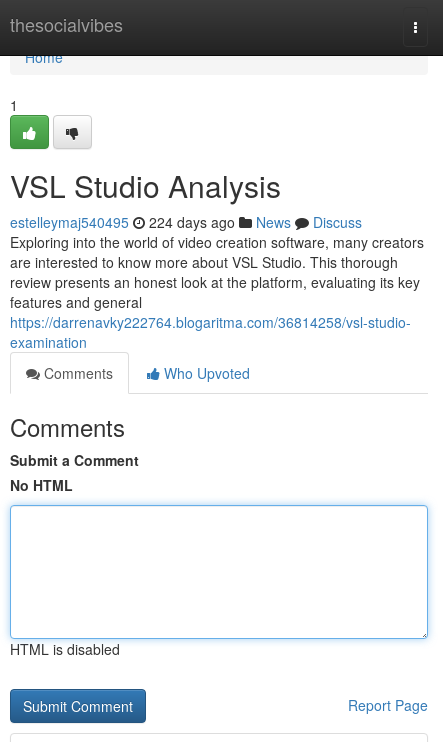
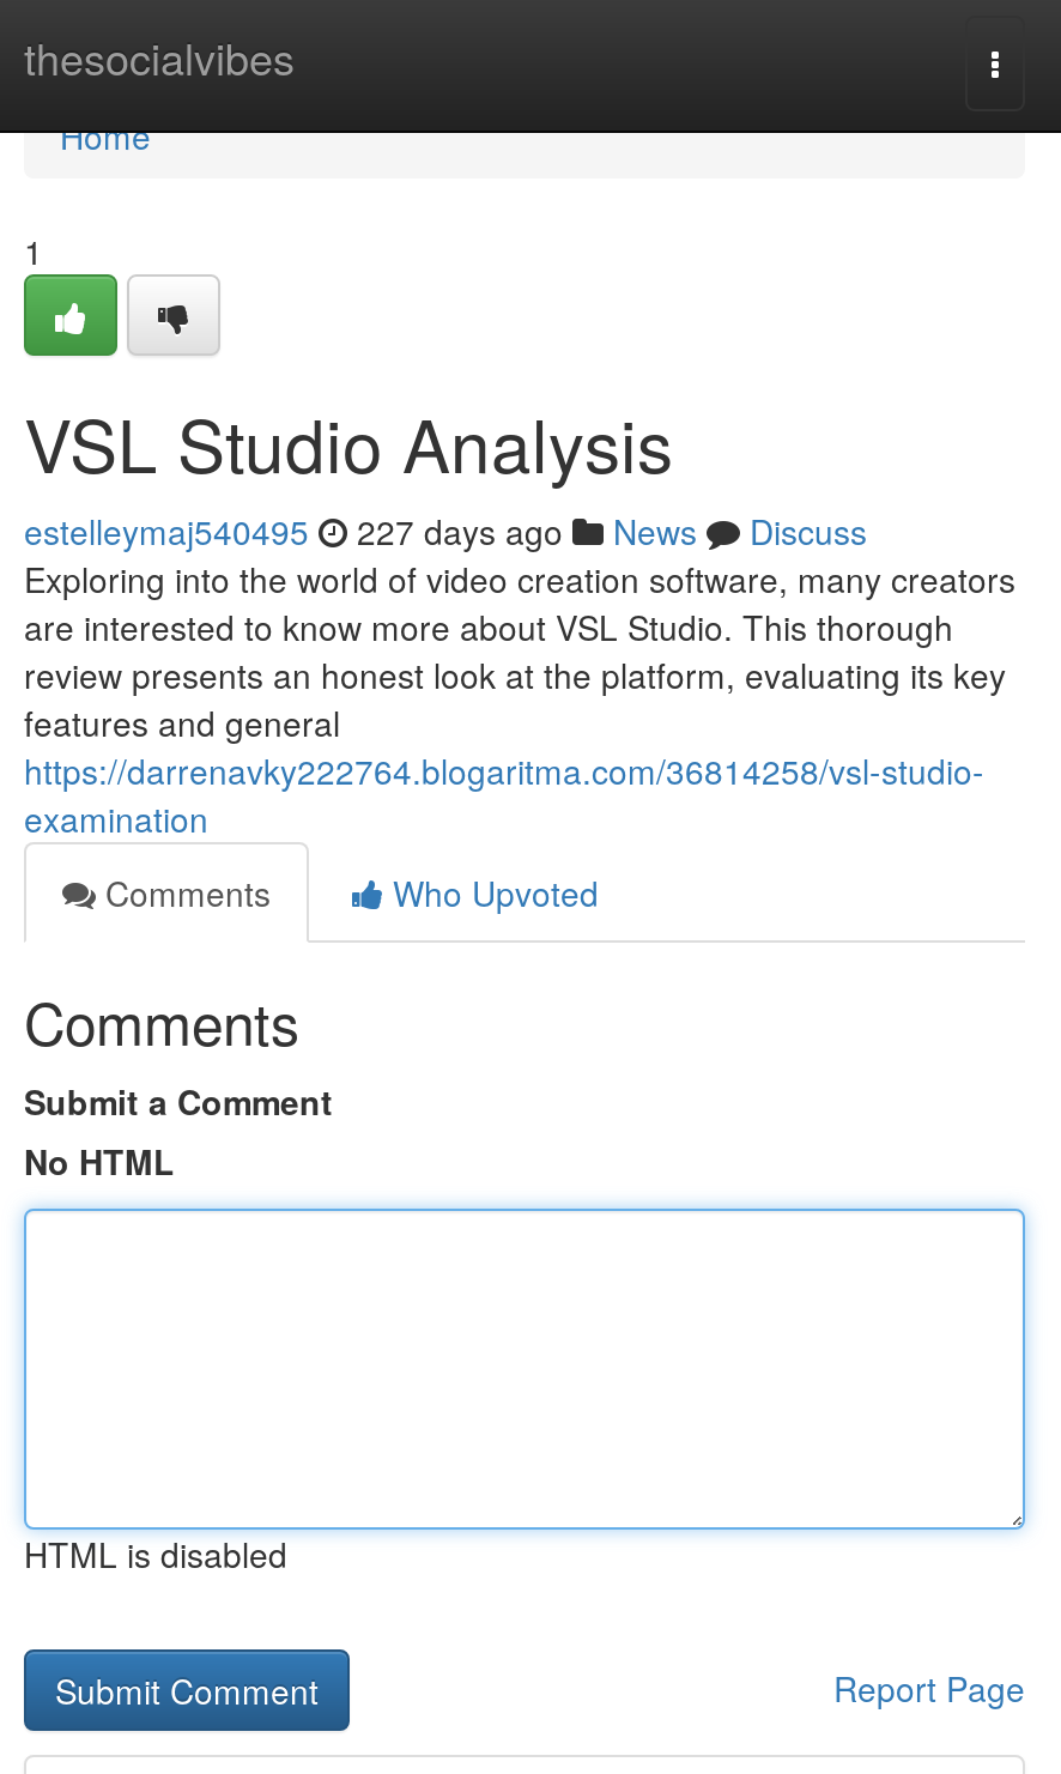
- estelleymaj540495 224 days ago News Discuss
+ estelleymaj540495 227 days ago News Discuss
